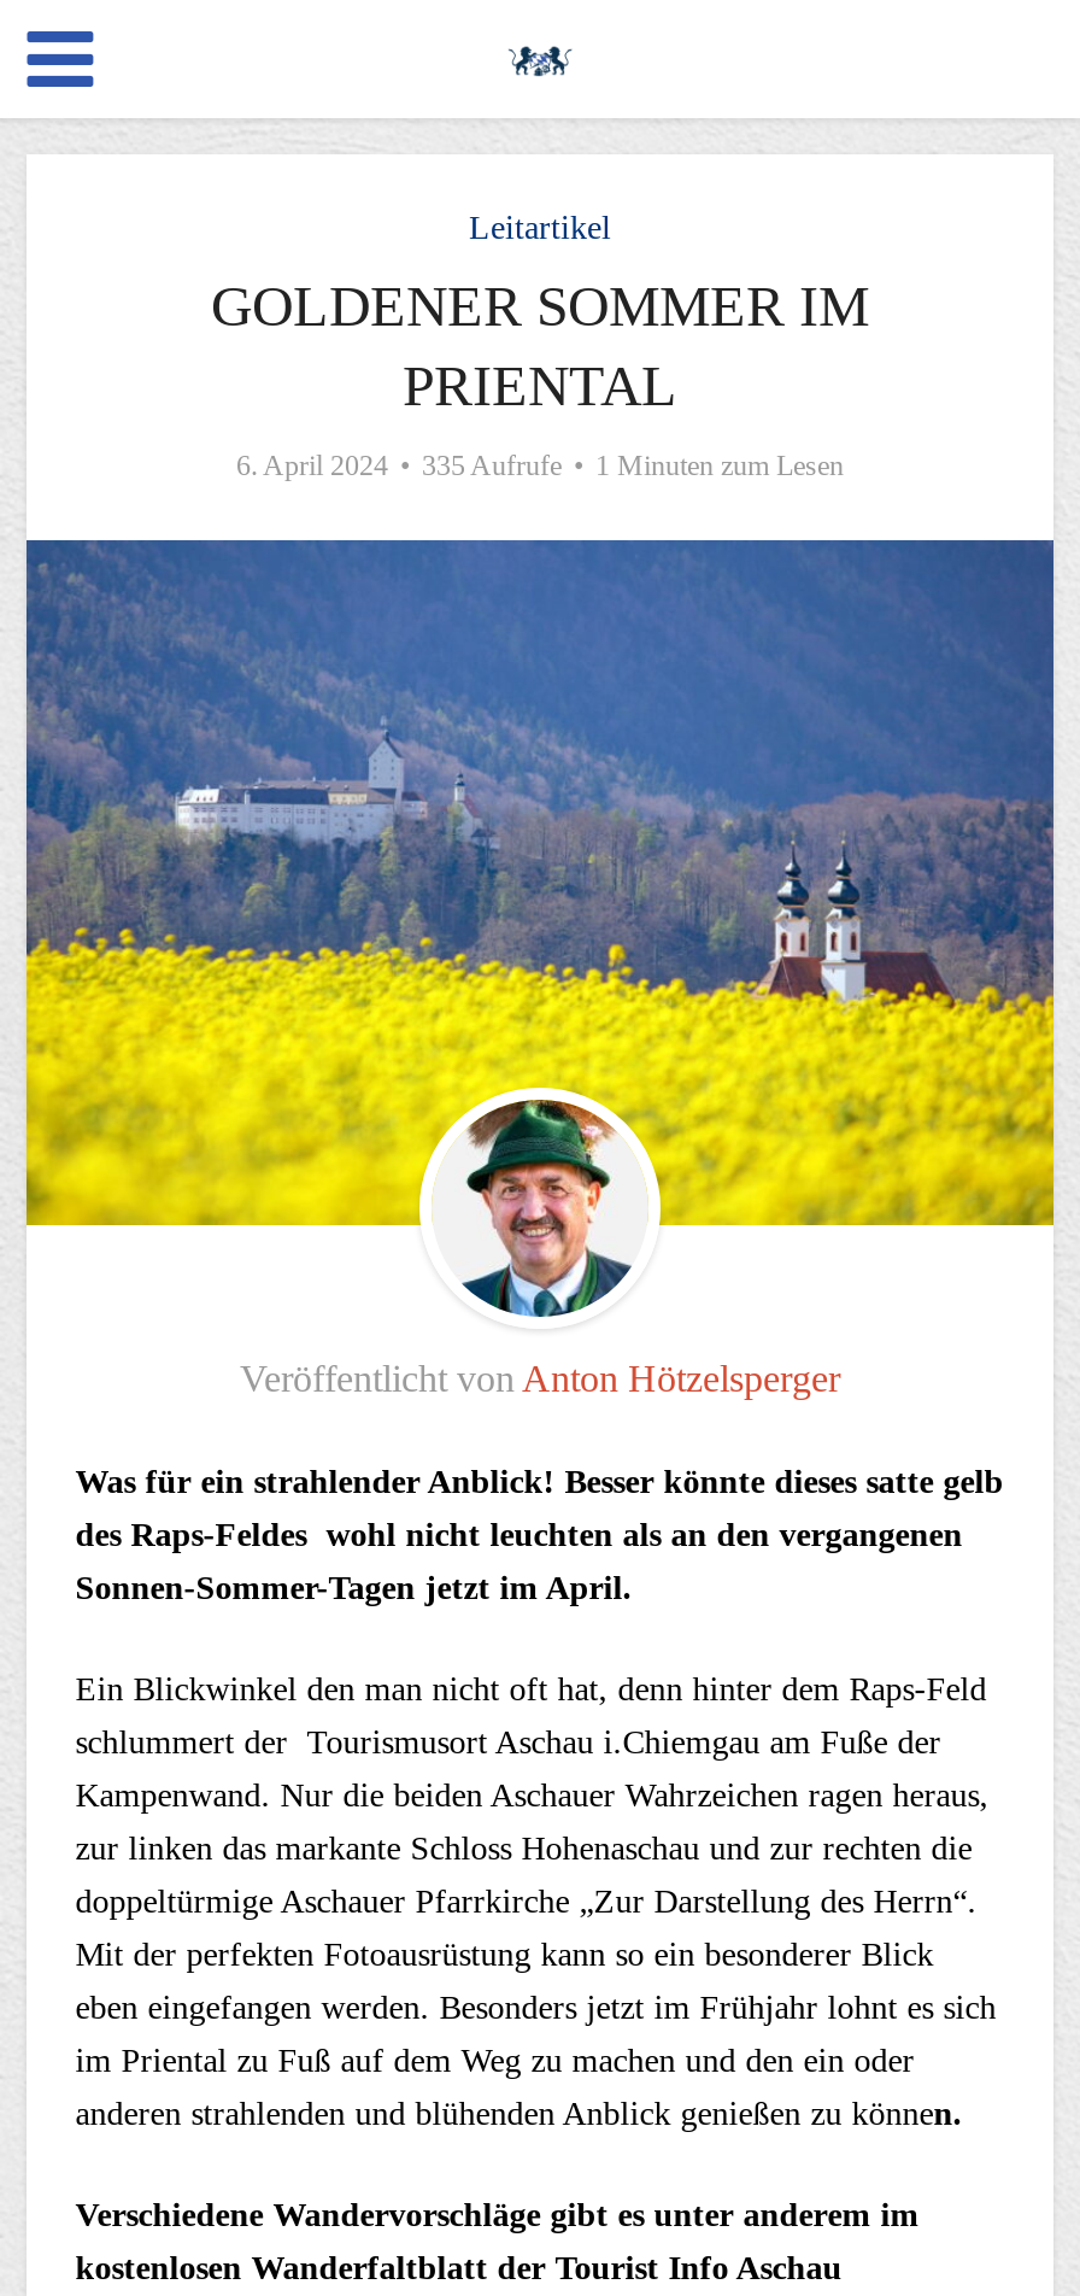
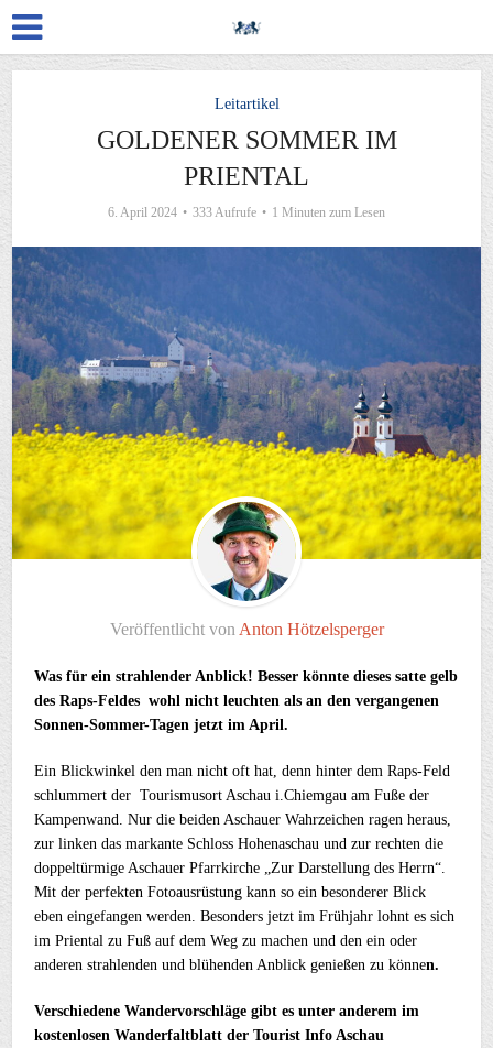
- 6. April 2024 335 Aufrufe 1 Minuten zum Lesen
+ 6. April 2024 333 Aufrufe 1 Minuten zum Lesen
